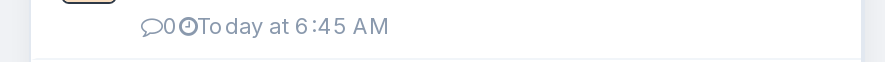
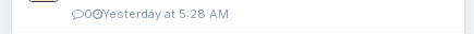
- Today at 6:45 AM
+ Yesterday at 5:28 AM
